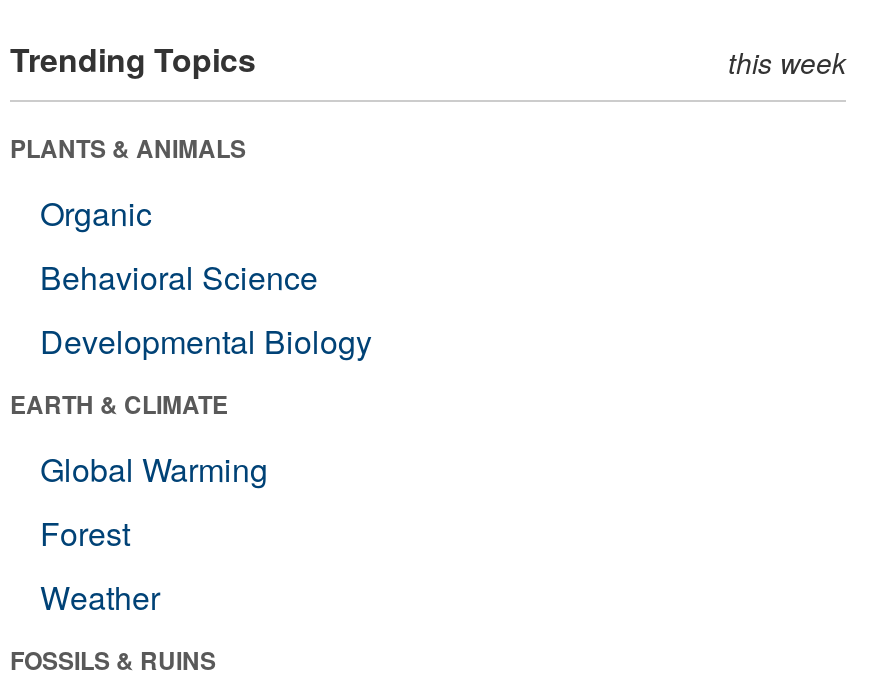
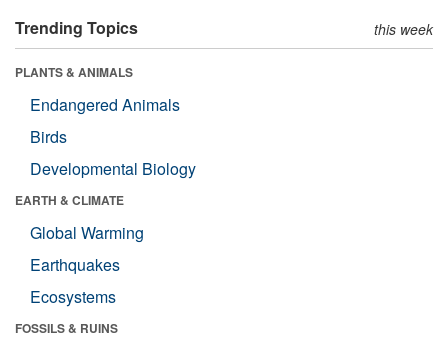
- Organic
- Behavioral Science
+ Endangered Animals
+ Birds

- Forest
- Weather
+ Earthquakes
+ Ecosystems
